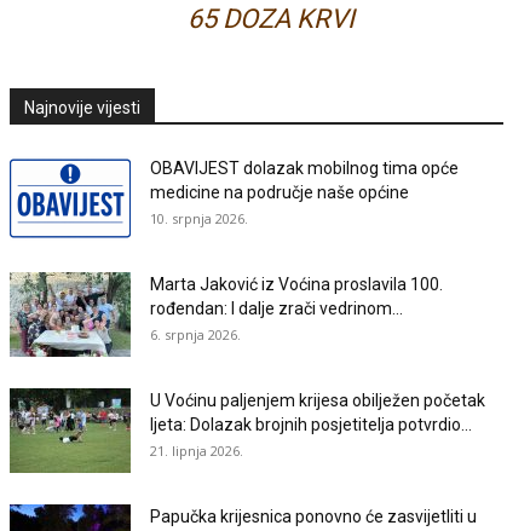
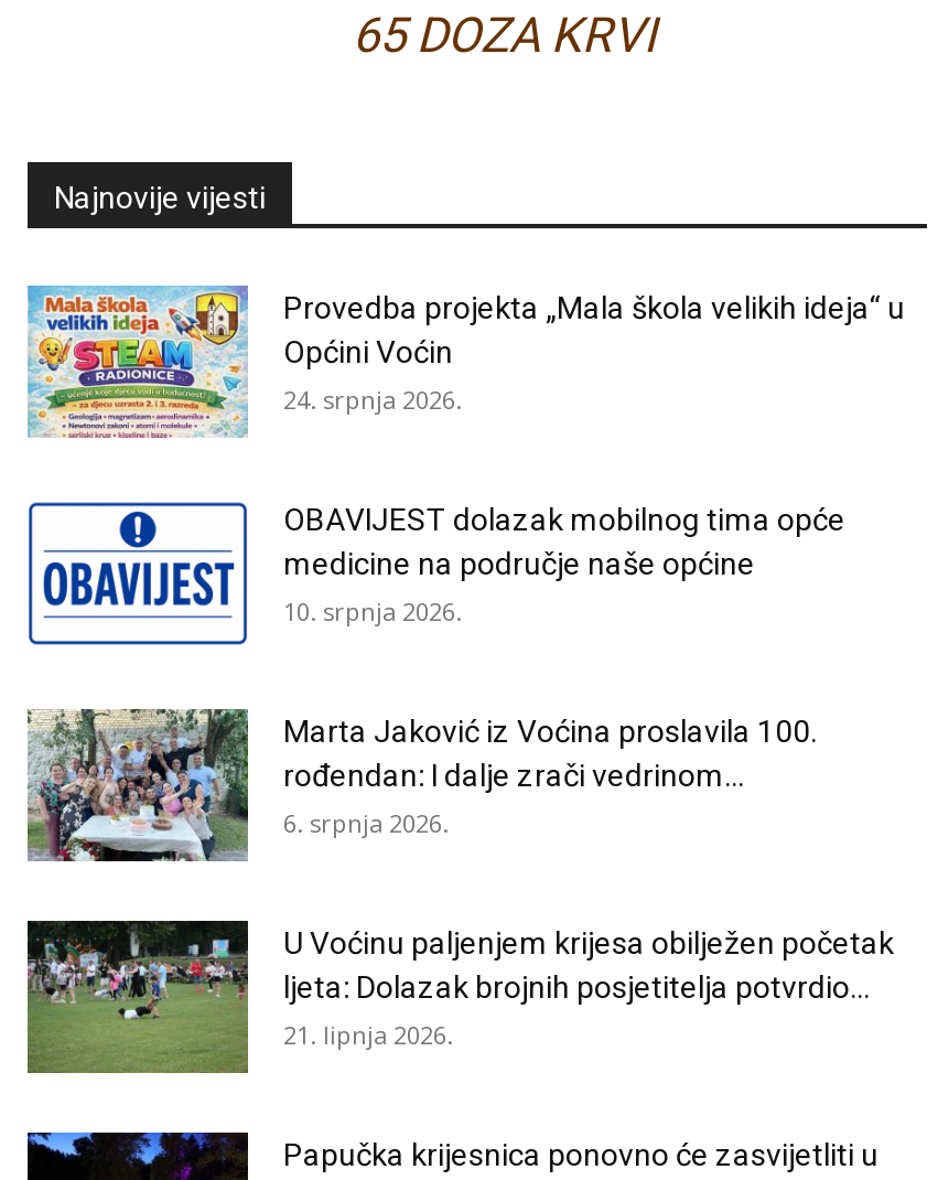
+ [image]
+ Provedba projekta „Mala škola velikih ideja“ u
+ Općini Voćin
+ 24. srpnja 2026.
